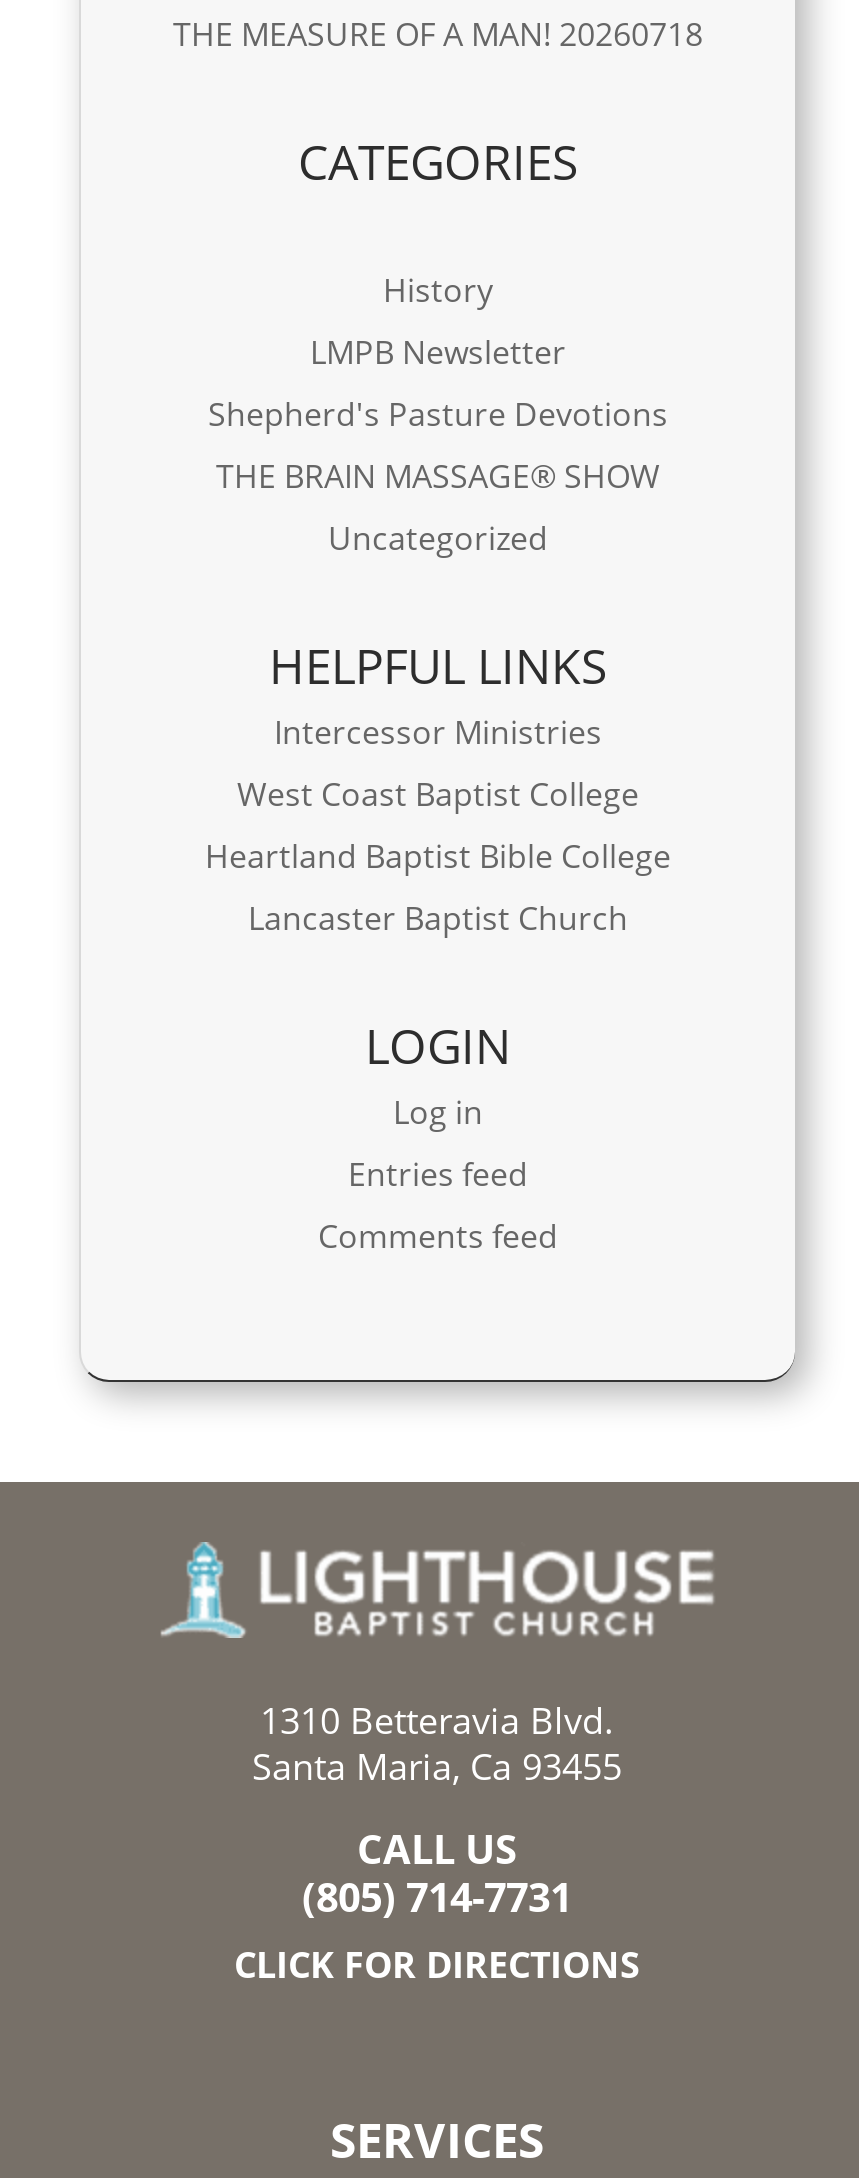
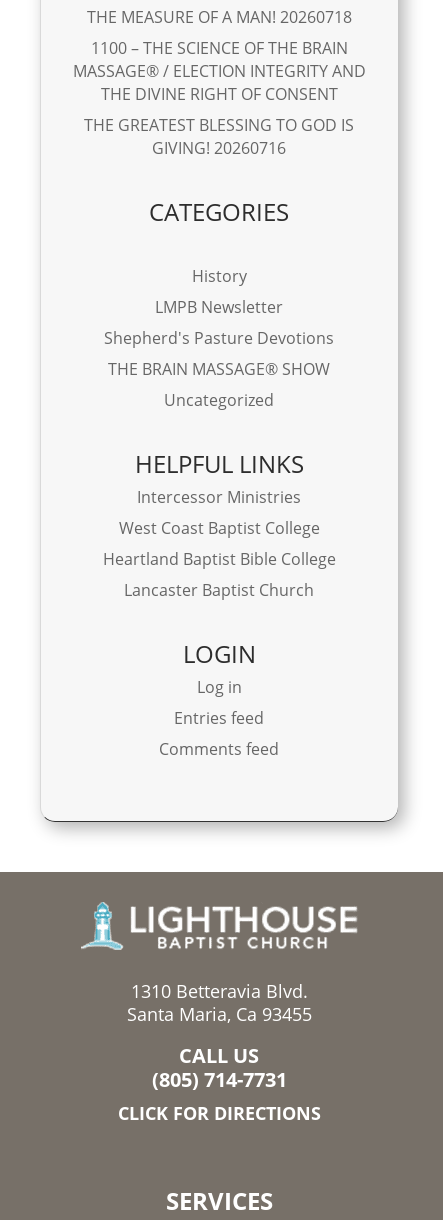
+ 1100 – THE SCIENCE OF THE BRAIN
+ MASSAGE® / ELECTION INTEGRITY AND
+ THE DIVINE RIGHT OF CONSENT
+ THE GREATEST BLESSING TO GOD IS
+ GIVING! 20260716
